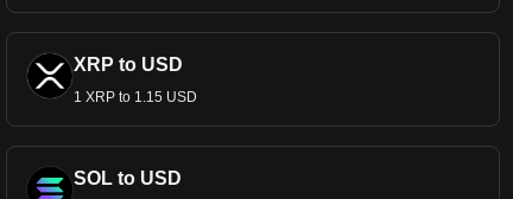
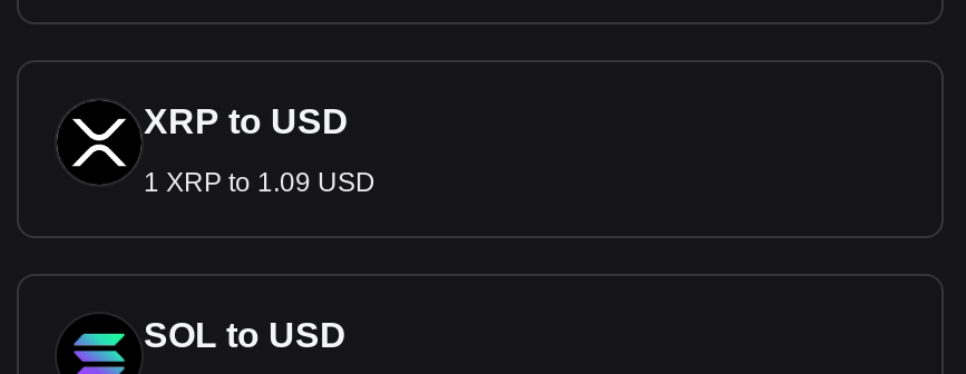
- 1 XRP to 1.15 USD
+ 1 XRP to 1.09 USD
